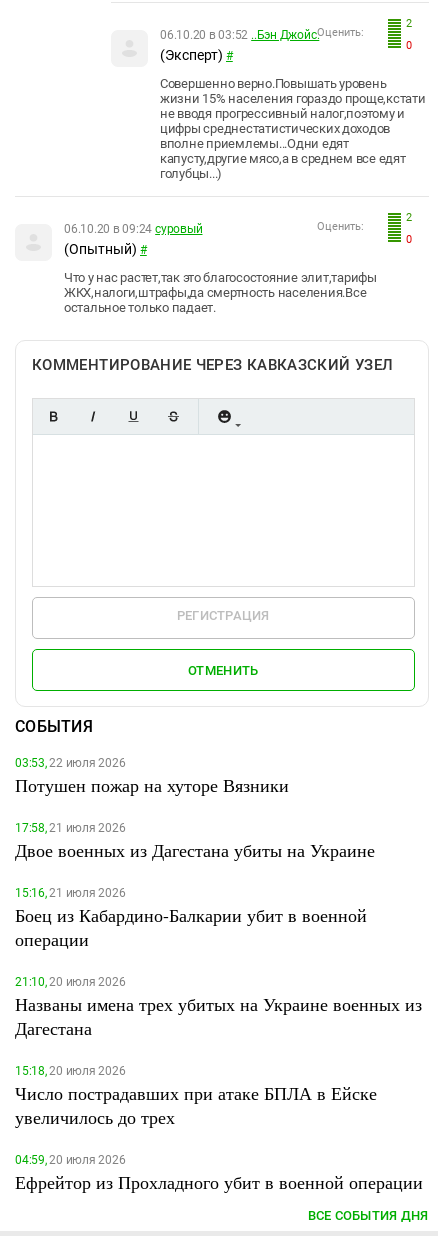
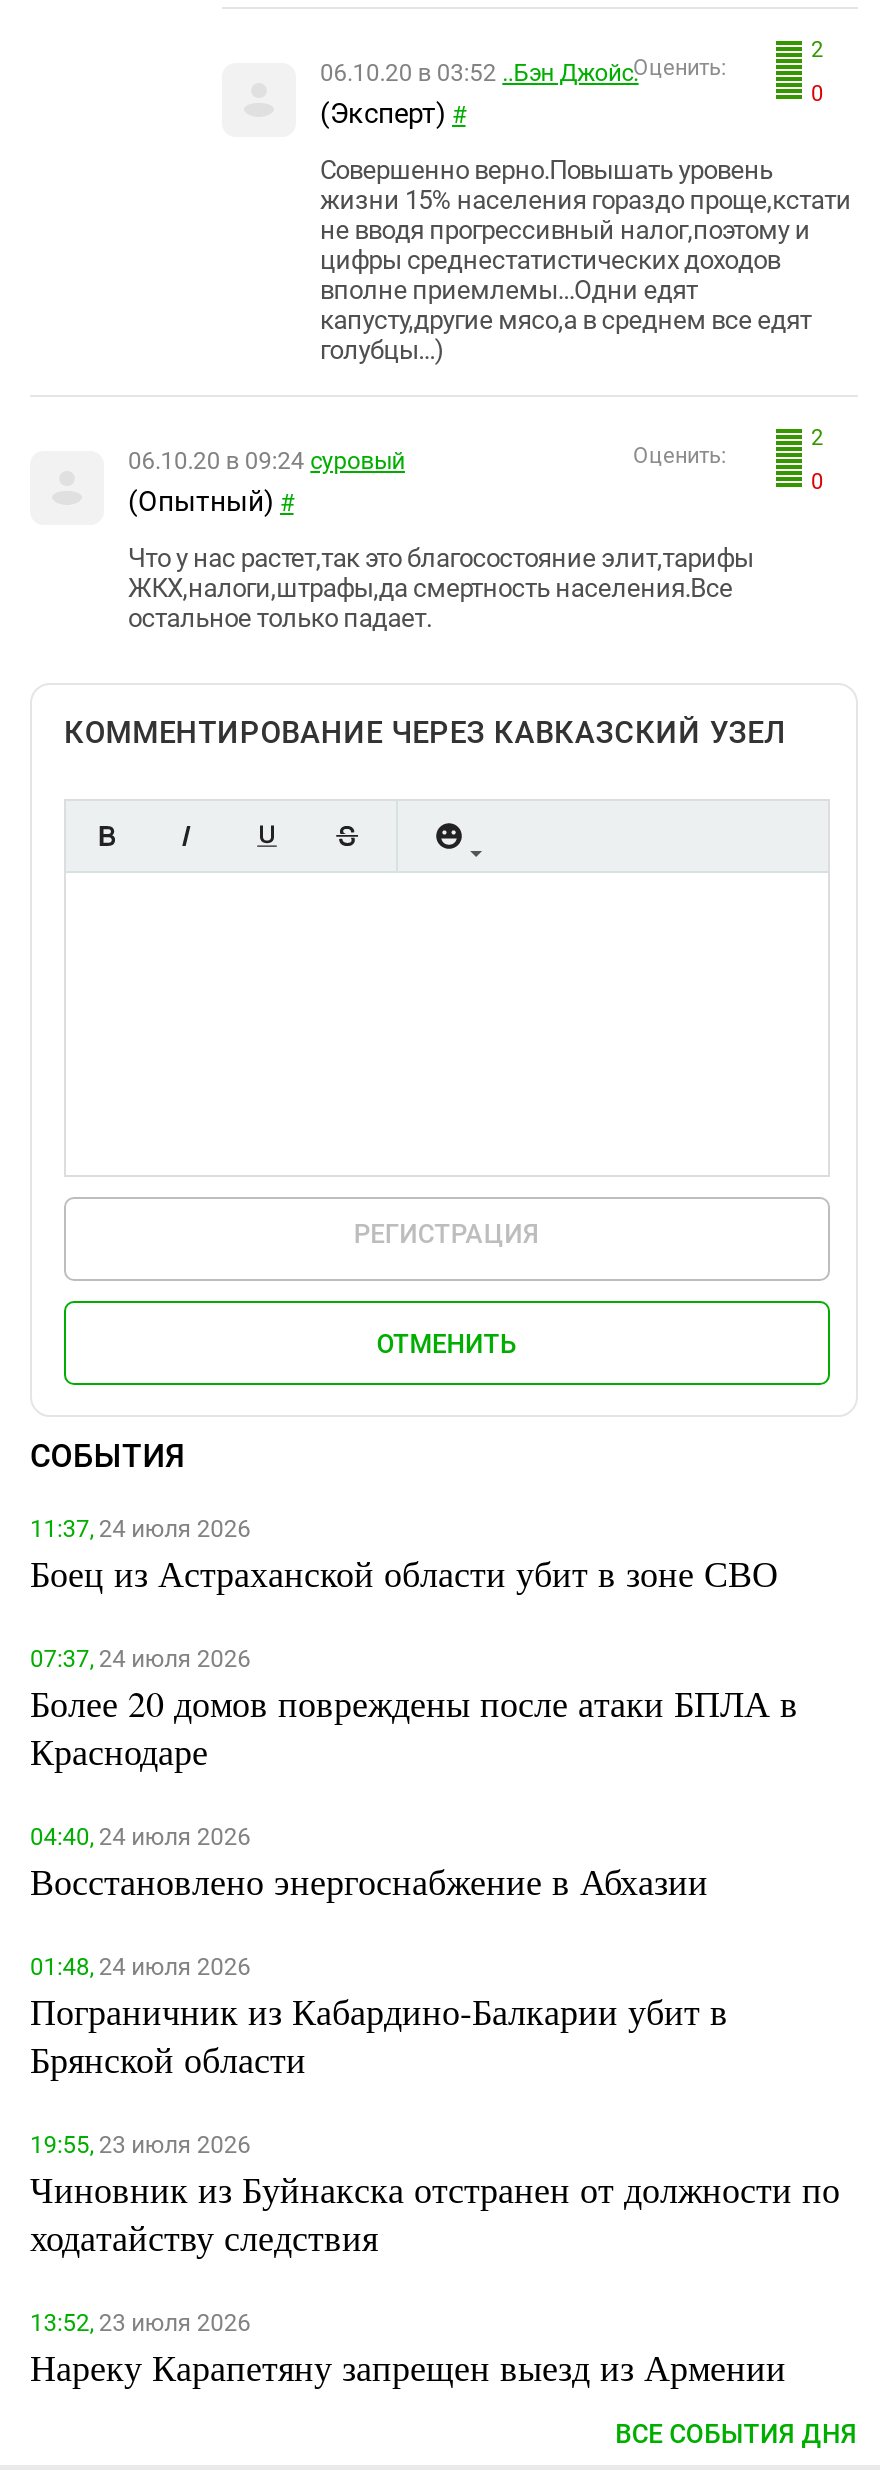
- 03:53, 22 июля 2026
- Потушен пожар на хуторе Вязники
+ 11:37, 24 июля 2026
+ Боец из Астраханской области убит в зоне СВО

- 17:58, 21 июля 2026
- Двое военных из Дагестана убиты на Украине
+ 07:37, 24 июля 2026
+ Более 20 домов повреждены после атаки БПЛА в
+ Краснодаре

- 15:16, 21 июля 2026
- Боец из Кабардино-Балкарии убит в военной
- операции
+ 04:40, 24 июля 2026
+ Восстановлено энергоснабжение в Абхазии

- 21:10, 20 июля 2026
- Названы имена трех убитых на Украине военных из
- Дагестана
+ 01:48, 24 июля 2026
+ Пограничник из Кабардино-Балкарии убит в
+ Брянской области

- 15:18, 20 июля 2026
- Число пострадавших при атаке БПЛА в Ейске
- увеличилось до трех
+ 19:55, 23 июля 2026
+ Чиновник из Буйнакска отстранен от должности по
+ ходатайству следствия

- 04:59, 20 июля 2026
- Ефрейтор из Прохладного убит в военной операции
+ 13:52, 23 июля 2026
+ Нареку Карапетяну запрещен выезд из Армении
